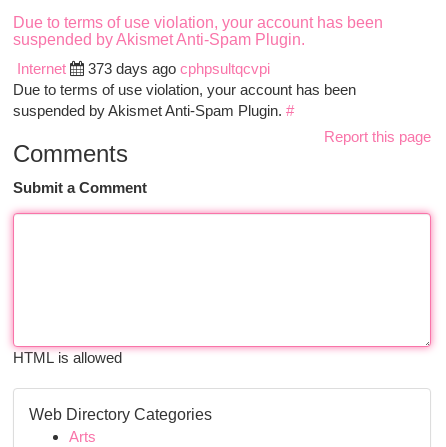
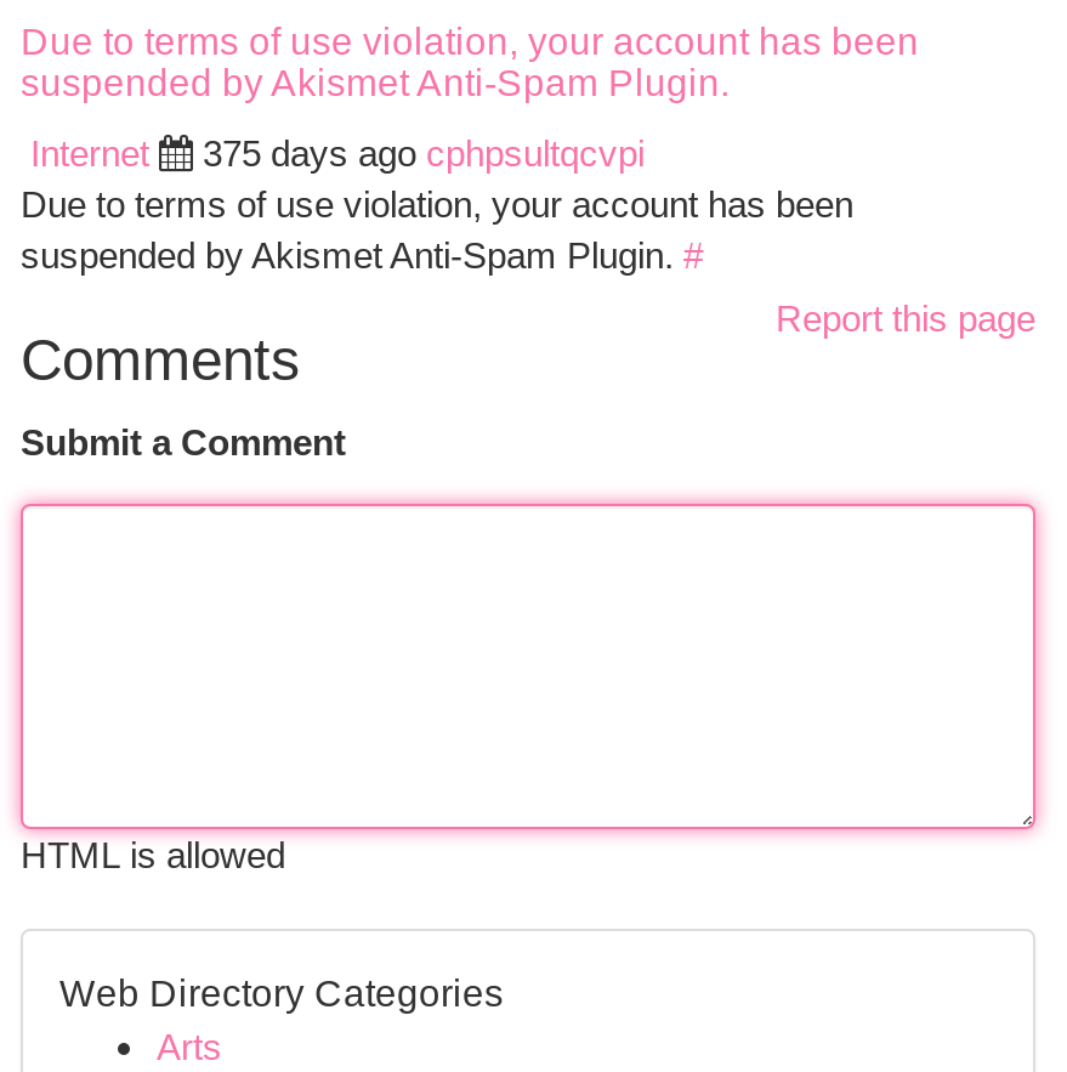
- 373 days ago cphpsultqcvpi
+ 375 days ago cphpsultqcvpi
